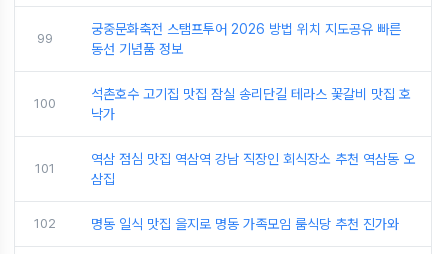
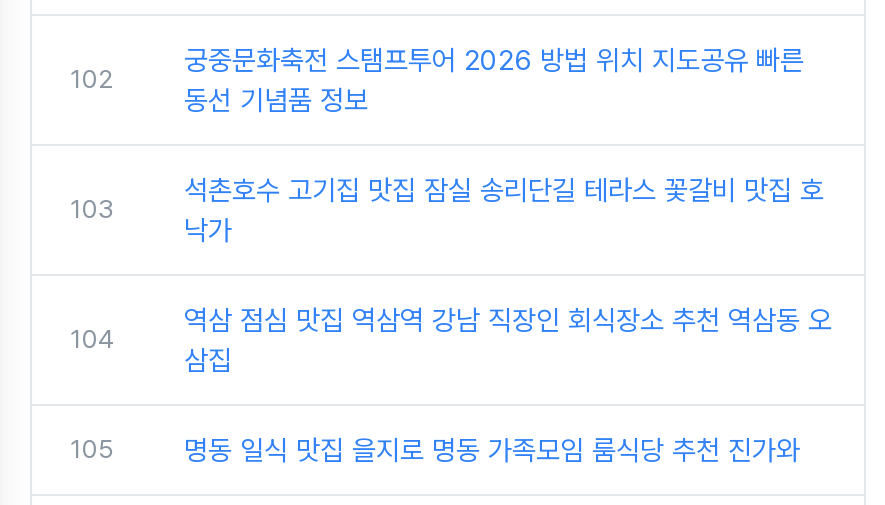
- 99
+ 102

- 100
+ 103

- 101
+ 104

- 102
+ 105
